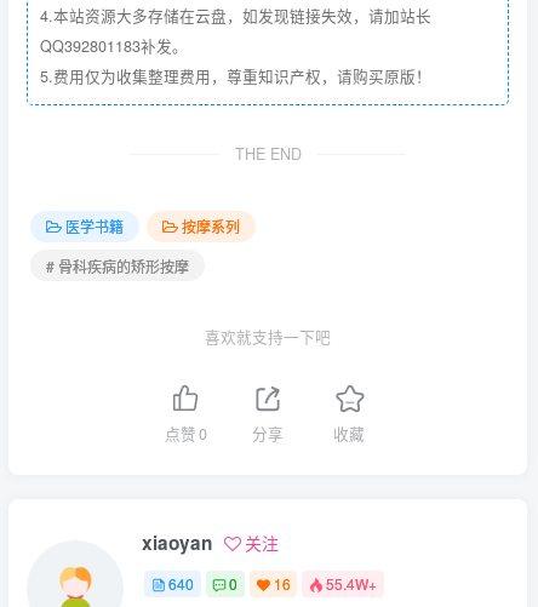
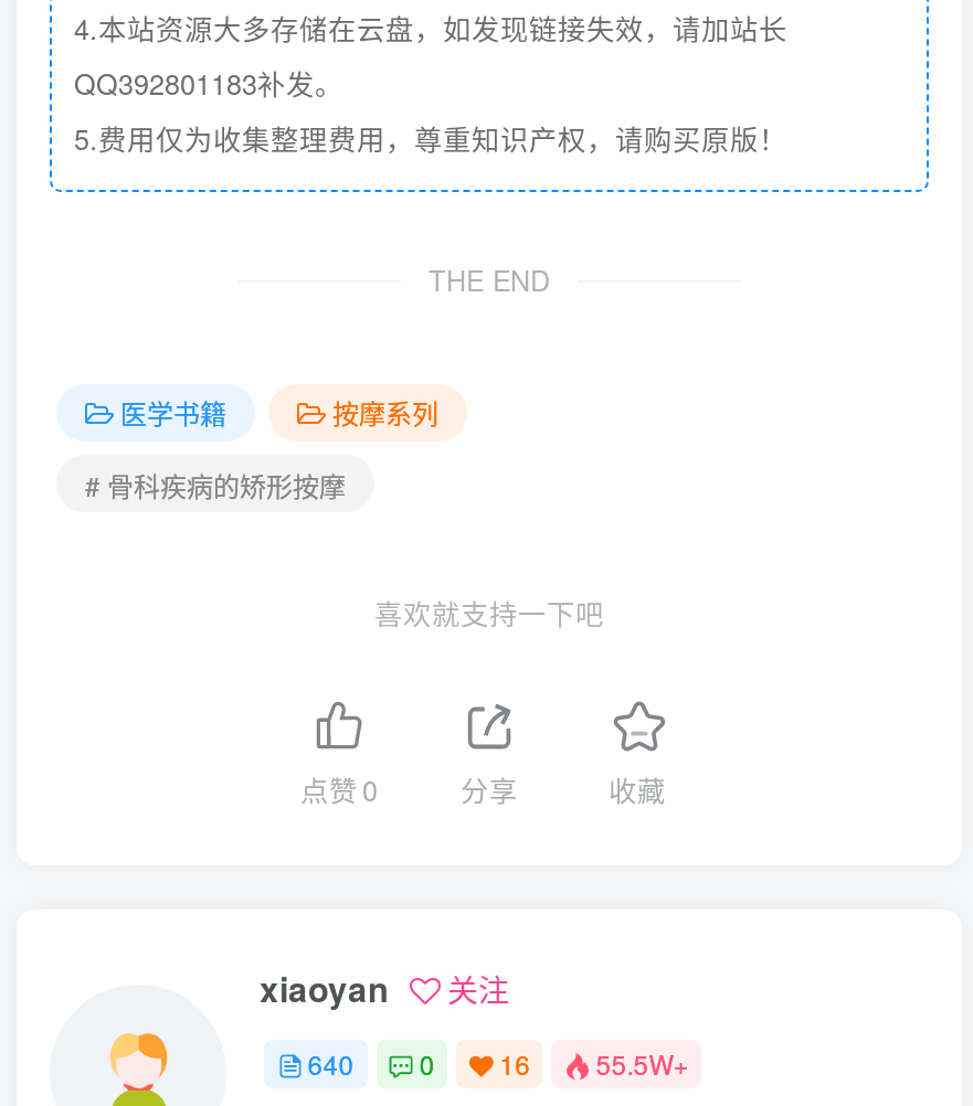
- 640 0 16 55.4W+
+ 640 0 16 55.5W+
